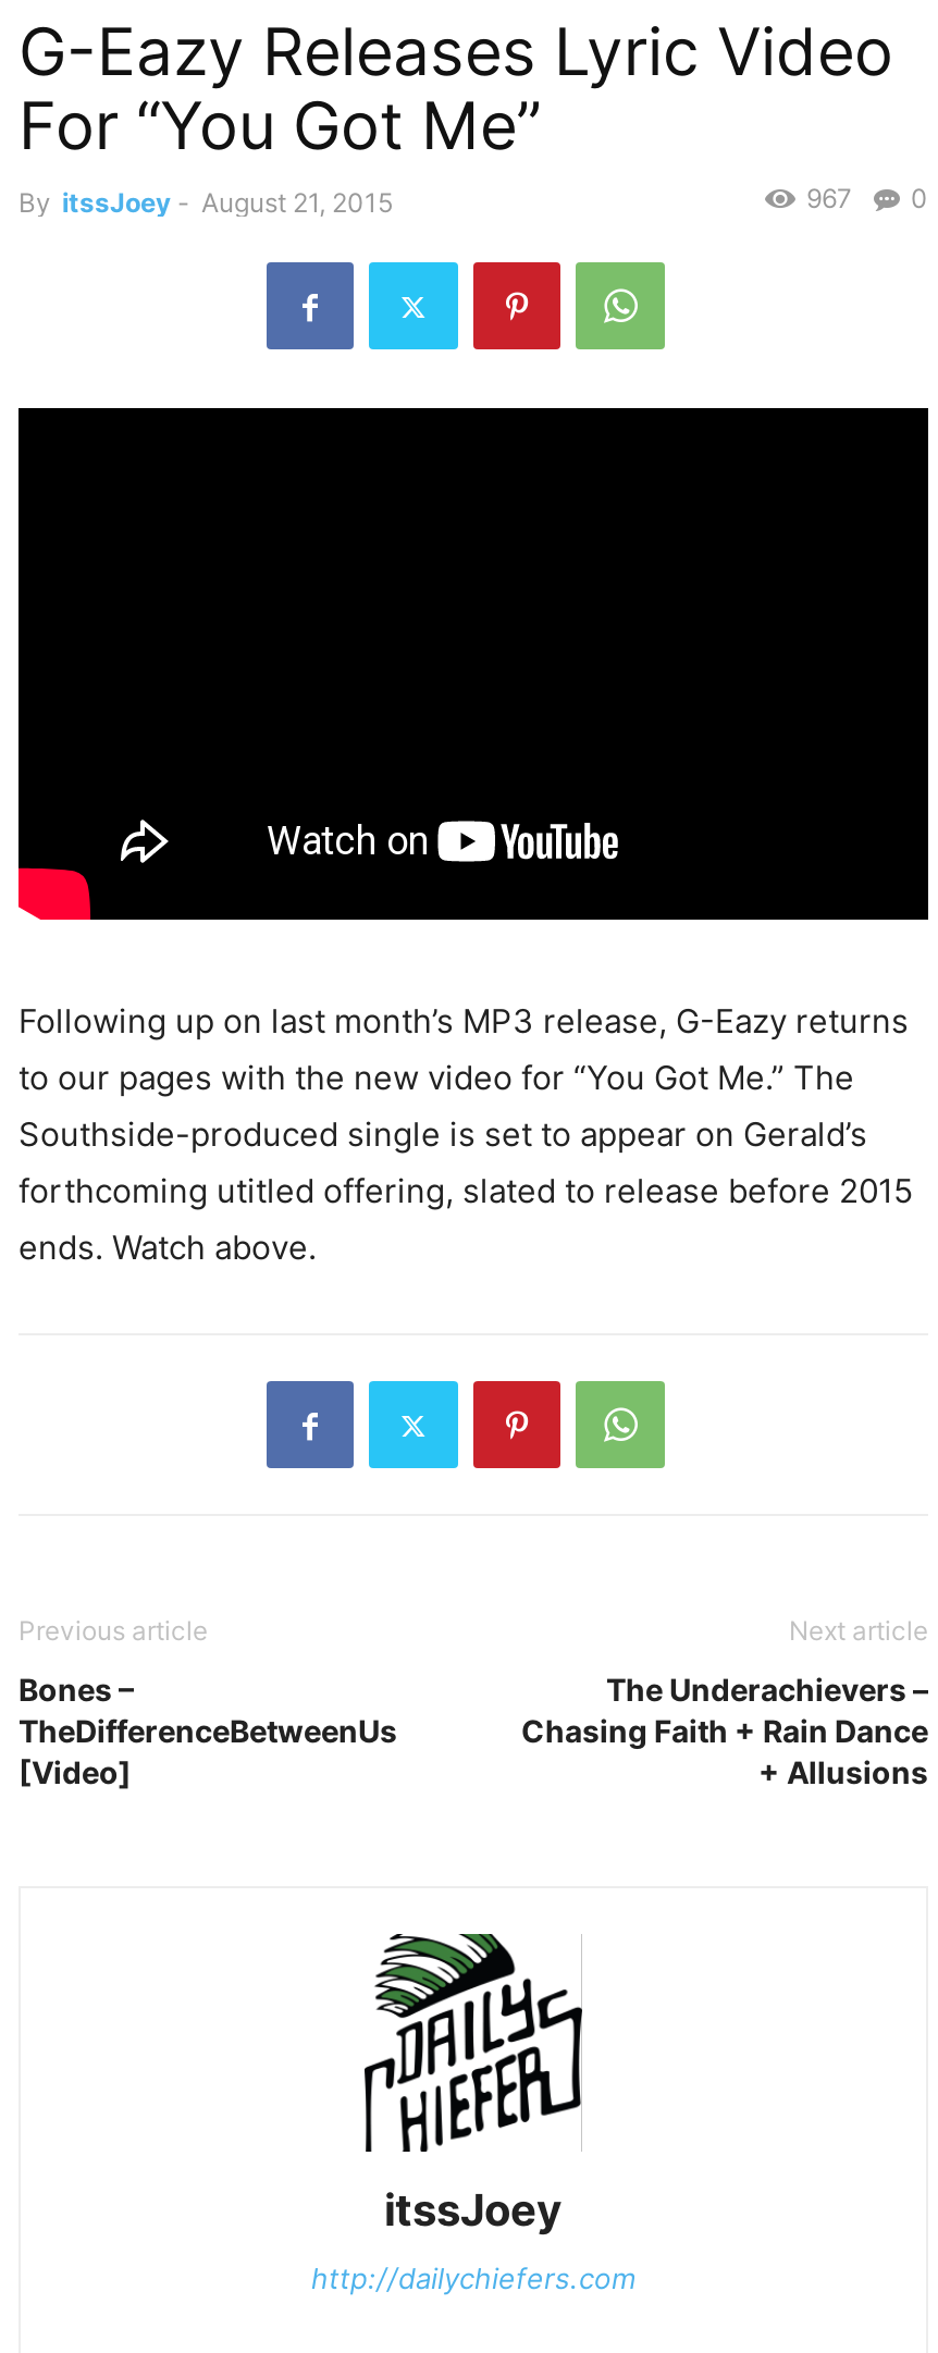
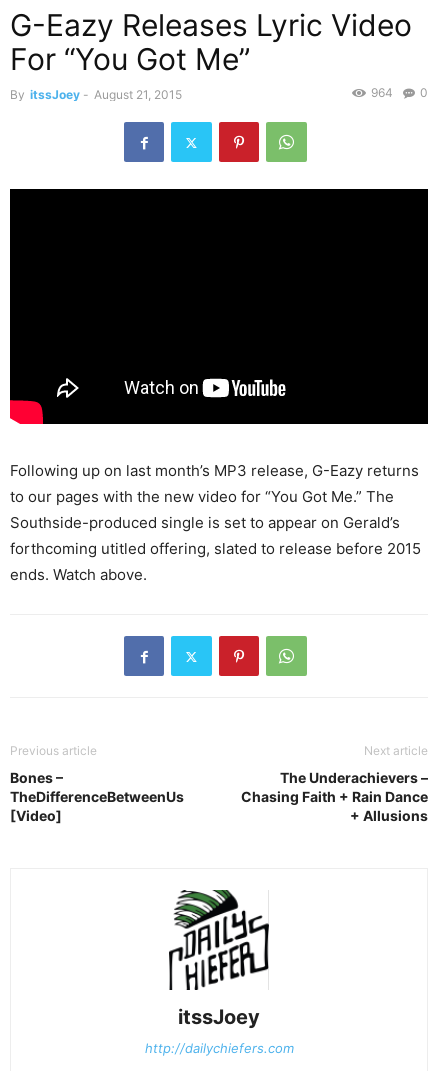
- 967 0
+ 964 0
